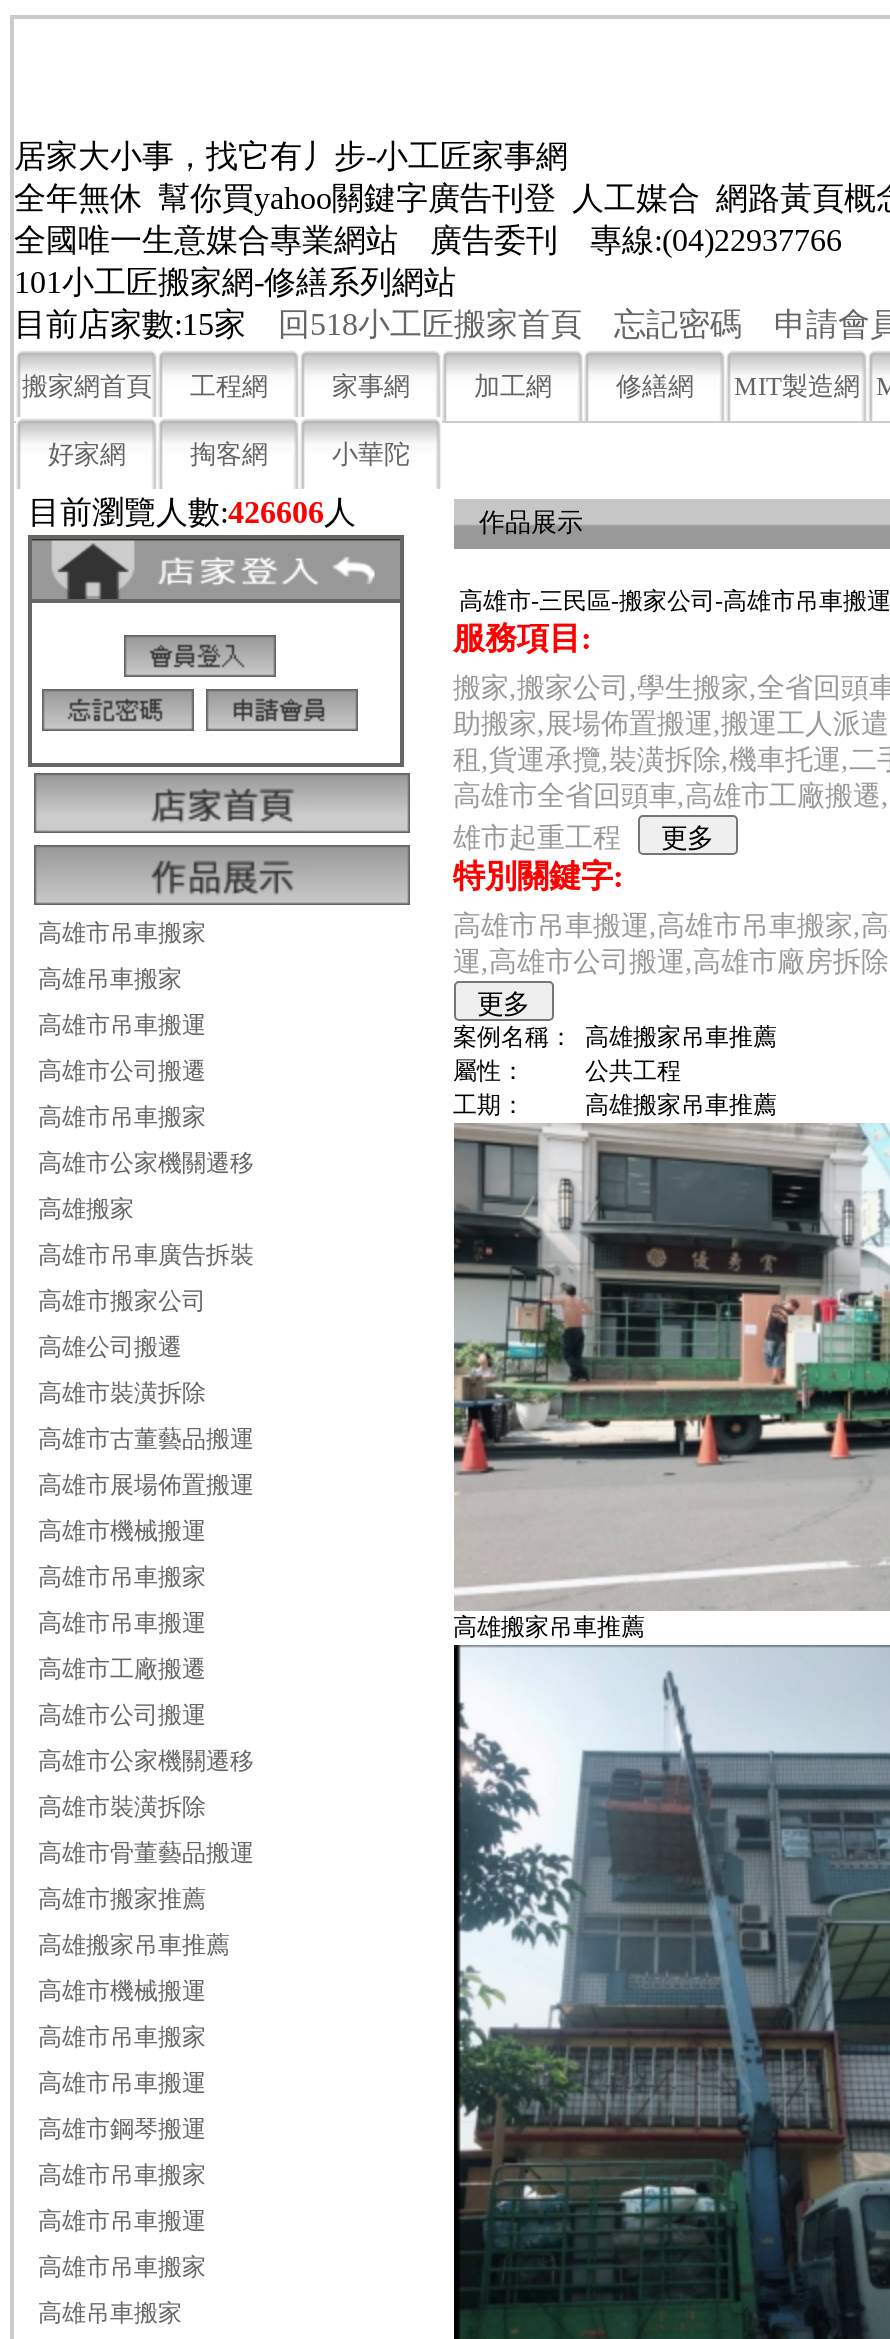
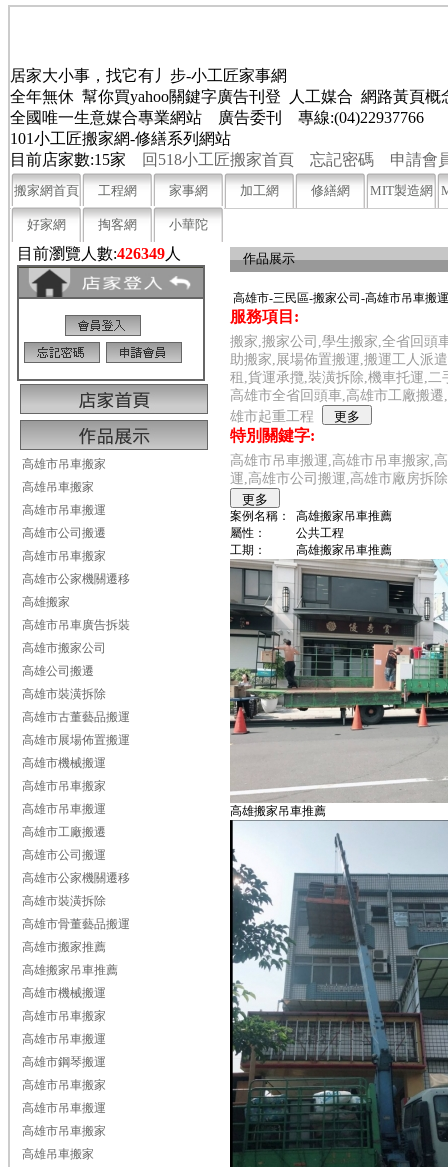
- 目前瀏覽人數:426606人
+ 目前瀏覽人數:426349人
